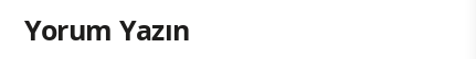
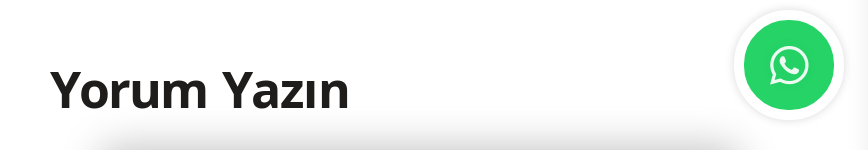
+ [image]
